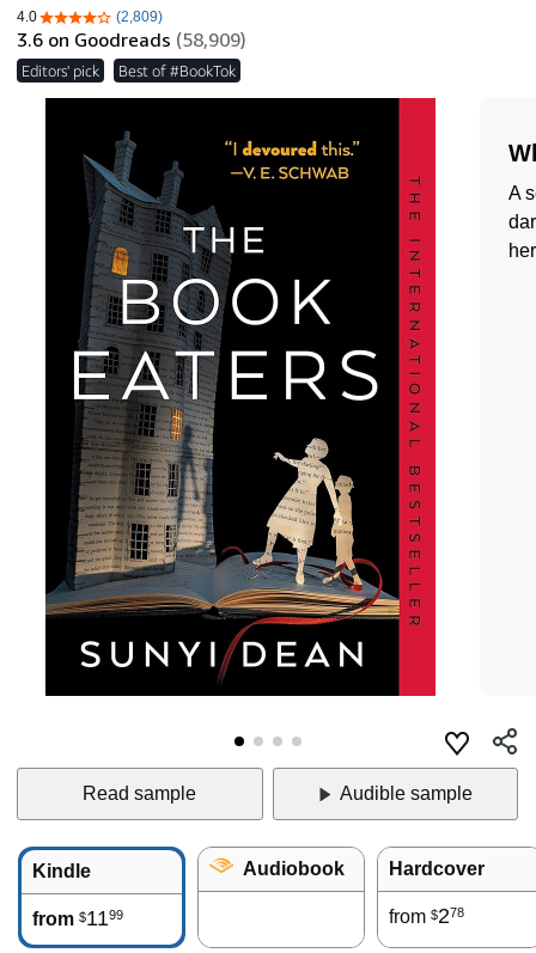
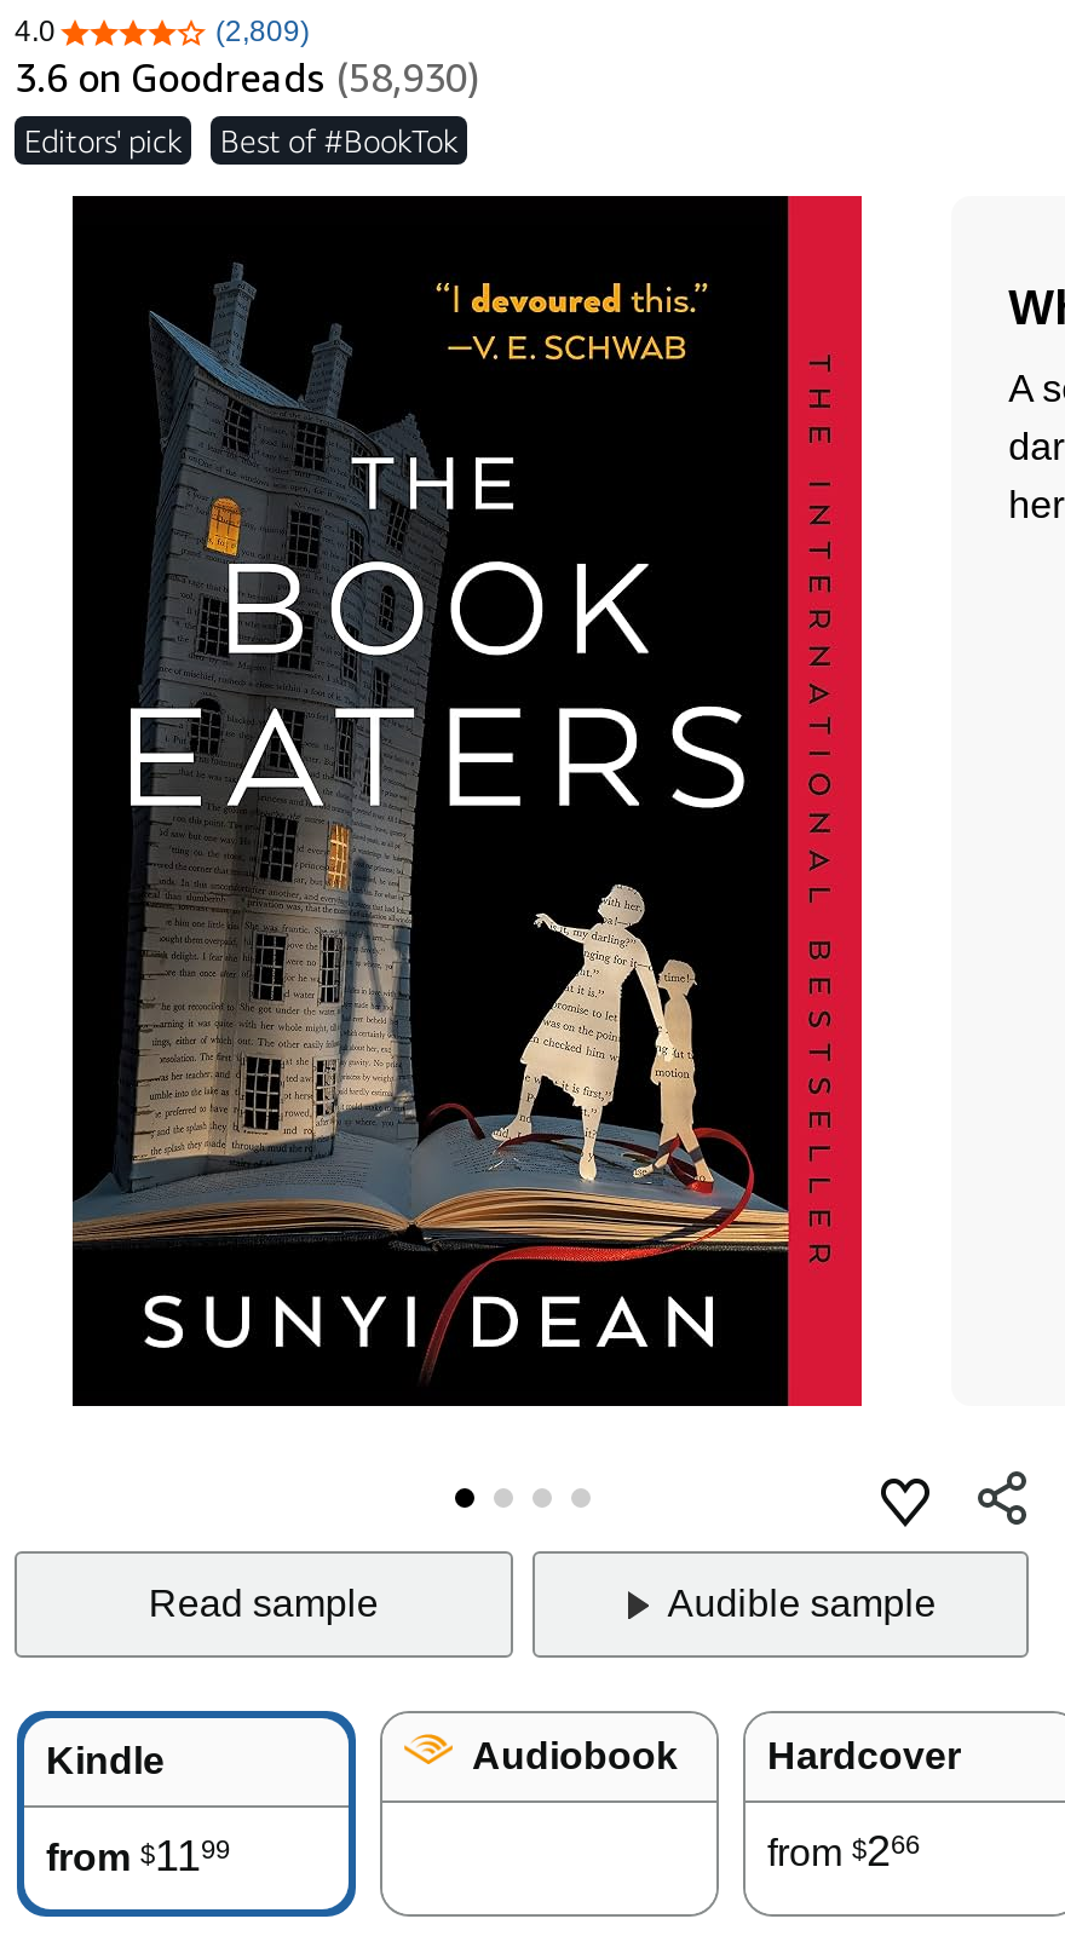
- 3.6 on Goodreads (58,909)
+ 3.6 on Goodreads (58,930)

- from $278
+ from $266
